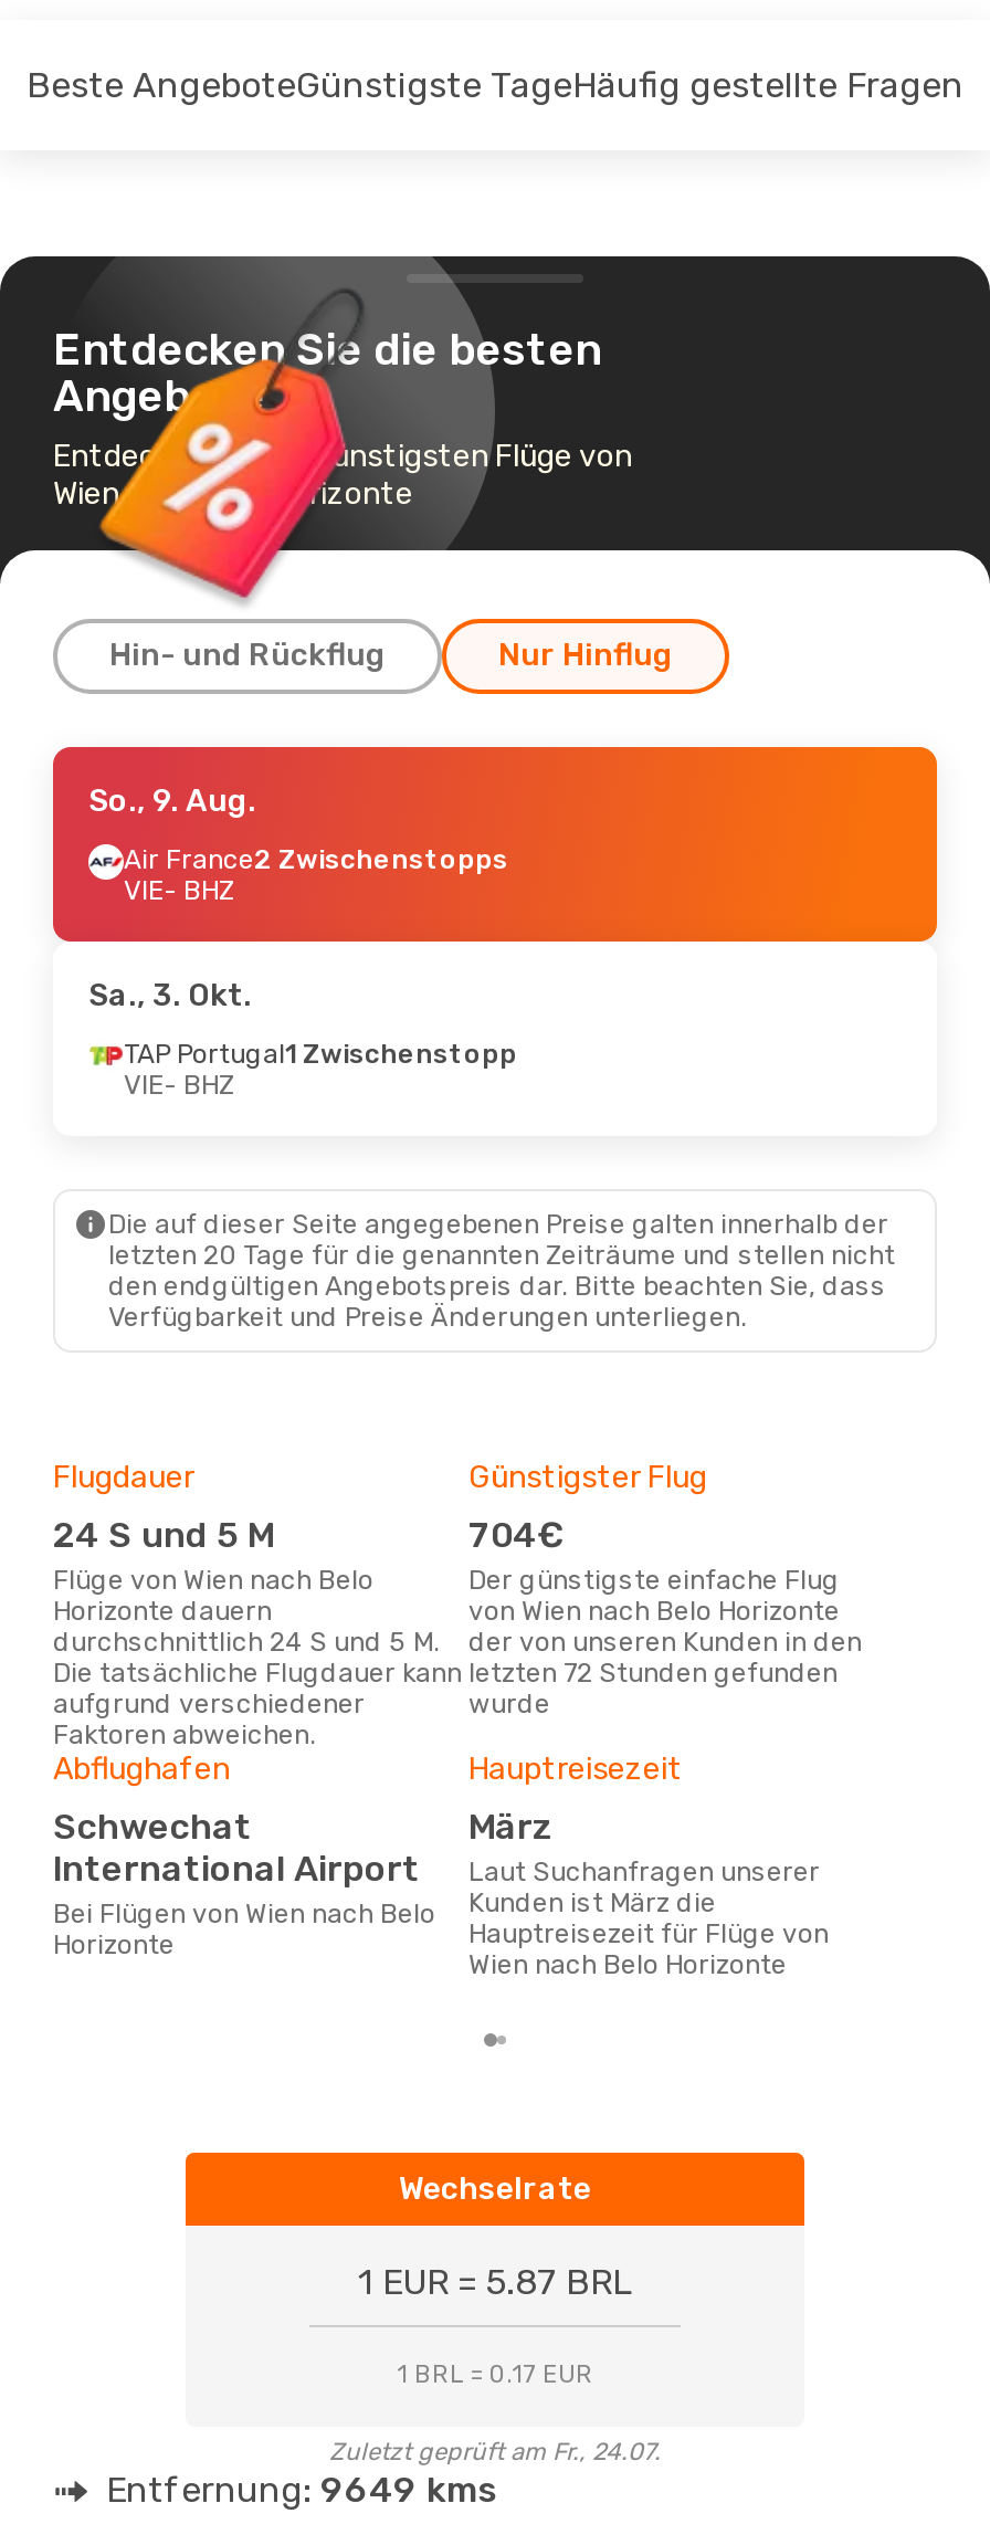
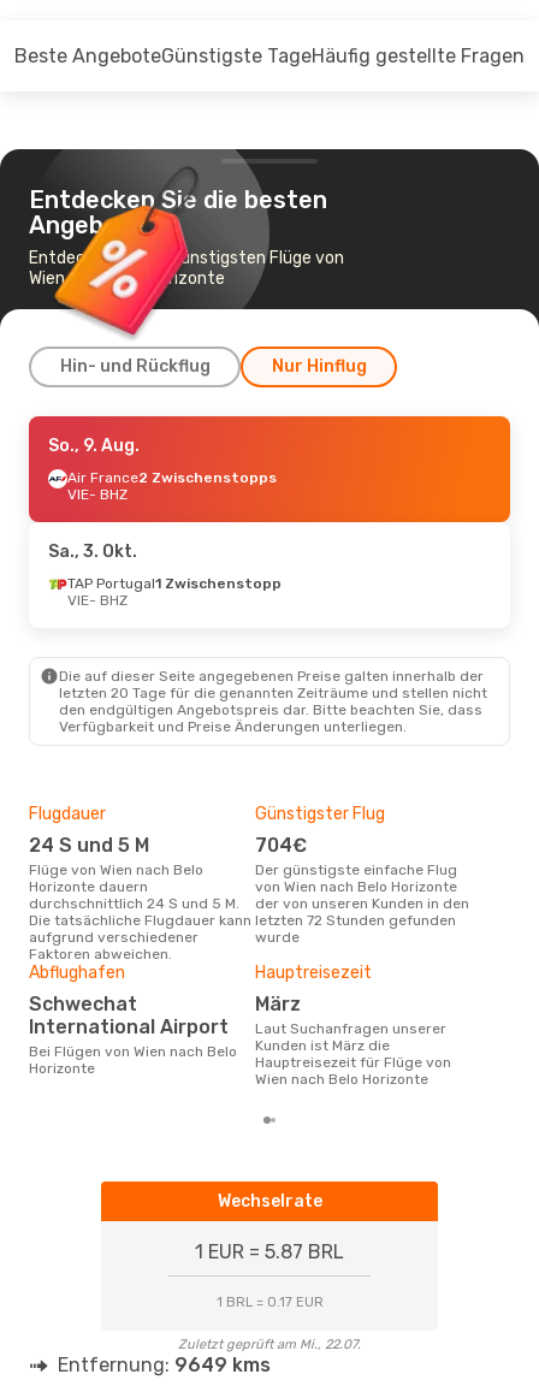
- Zuletzt geprüft am Fr., 24.07.
+ Zuletzt geprüft am Mi., 22.07.
